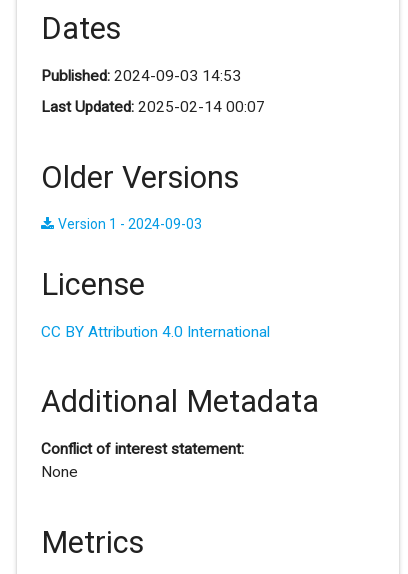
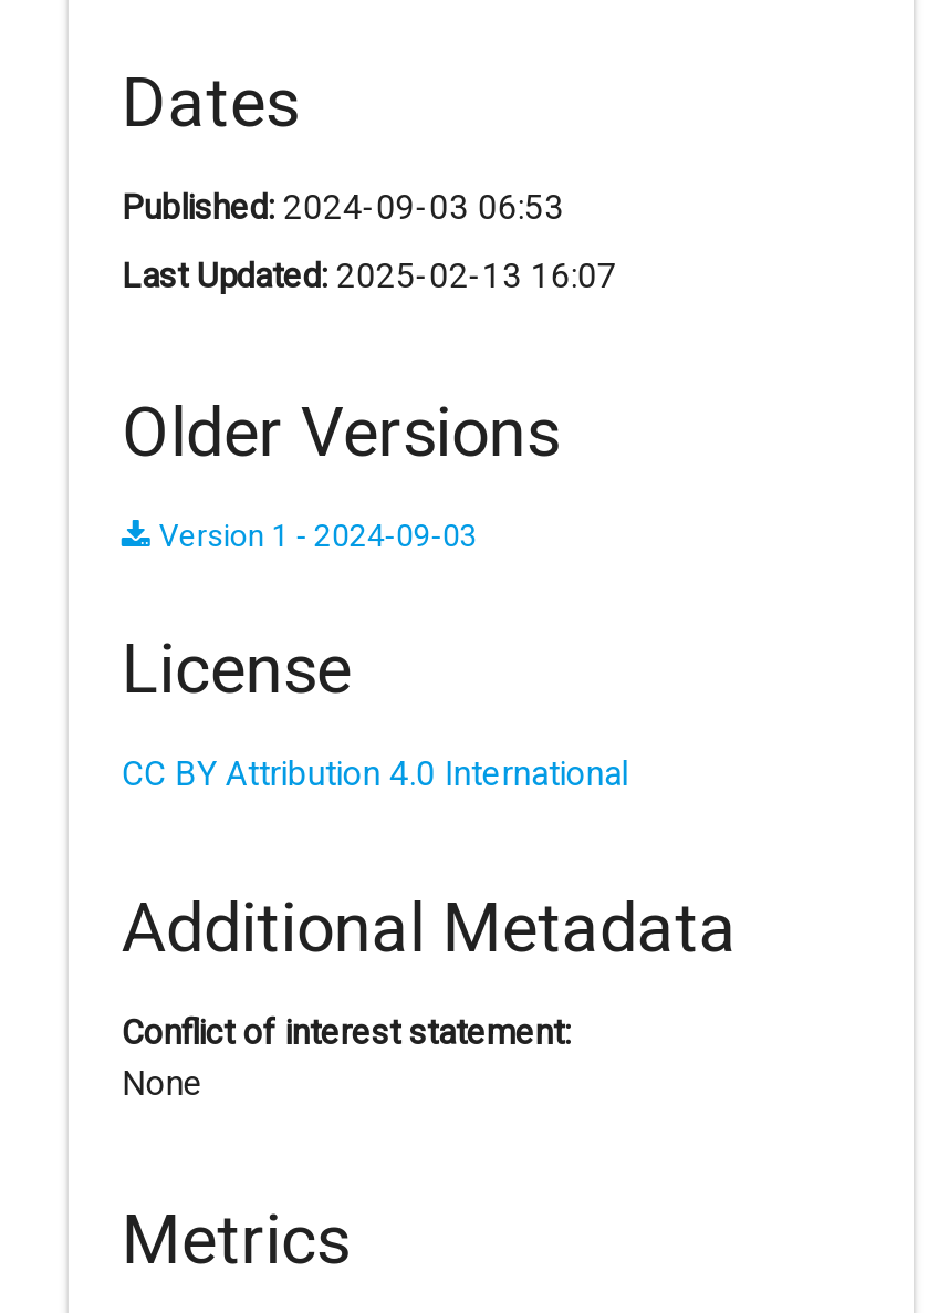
- Published: 2024-09-03 14:53
+ Published: 2024-09-03 06:53

- Last Updated: 2025-02-14 00:07
+ Last Updated: 2025-02-13 16:07
